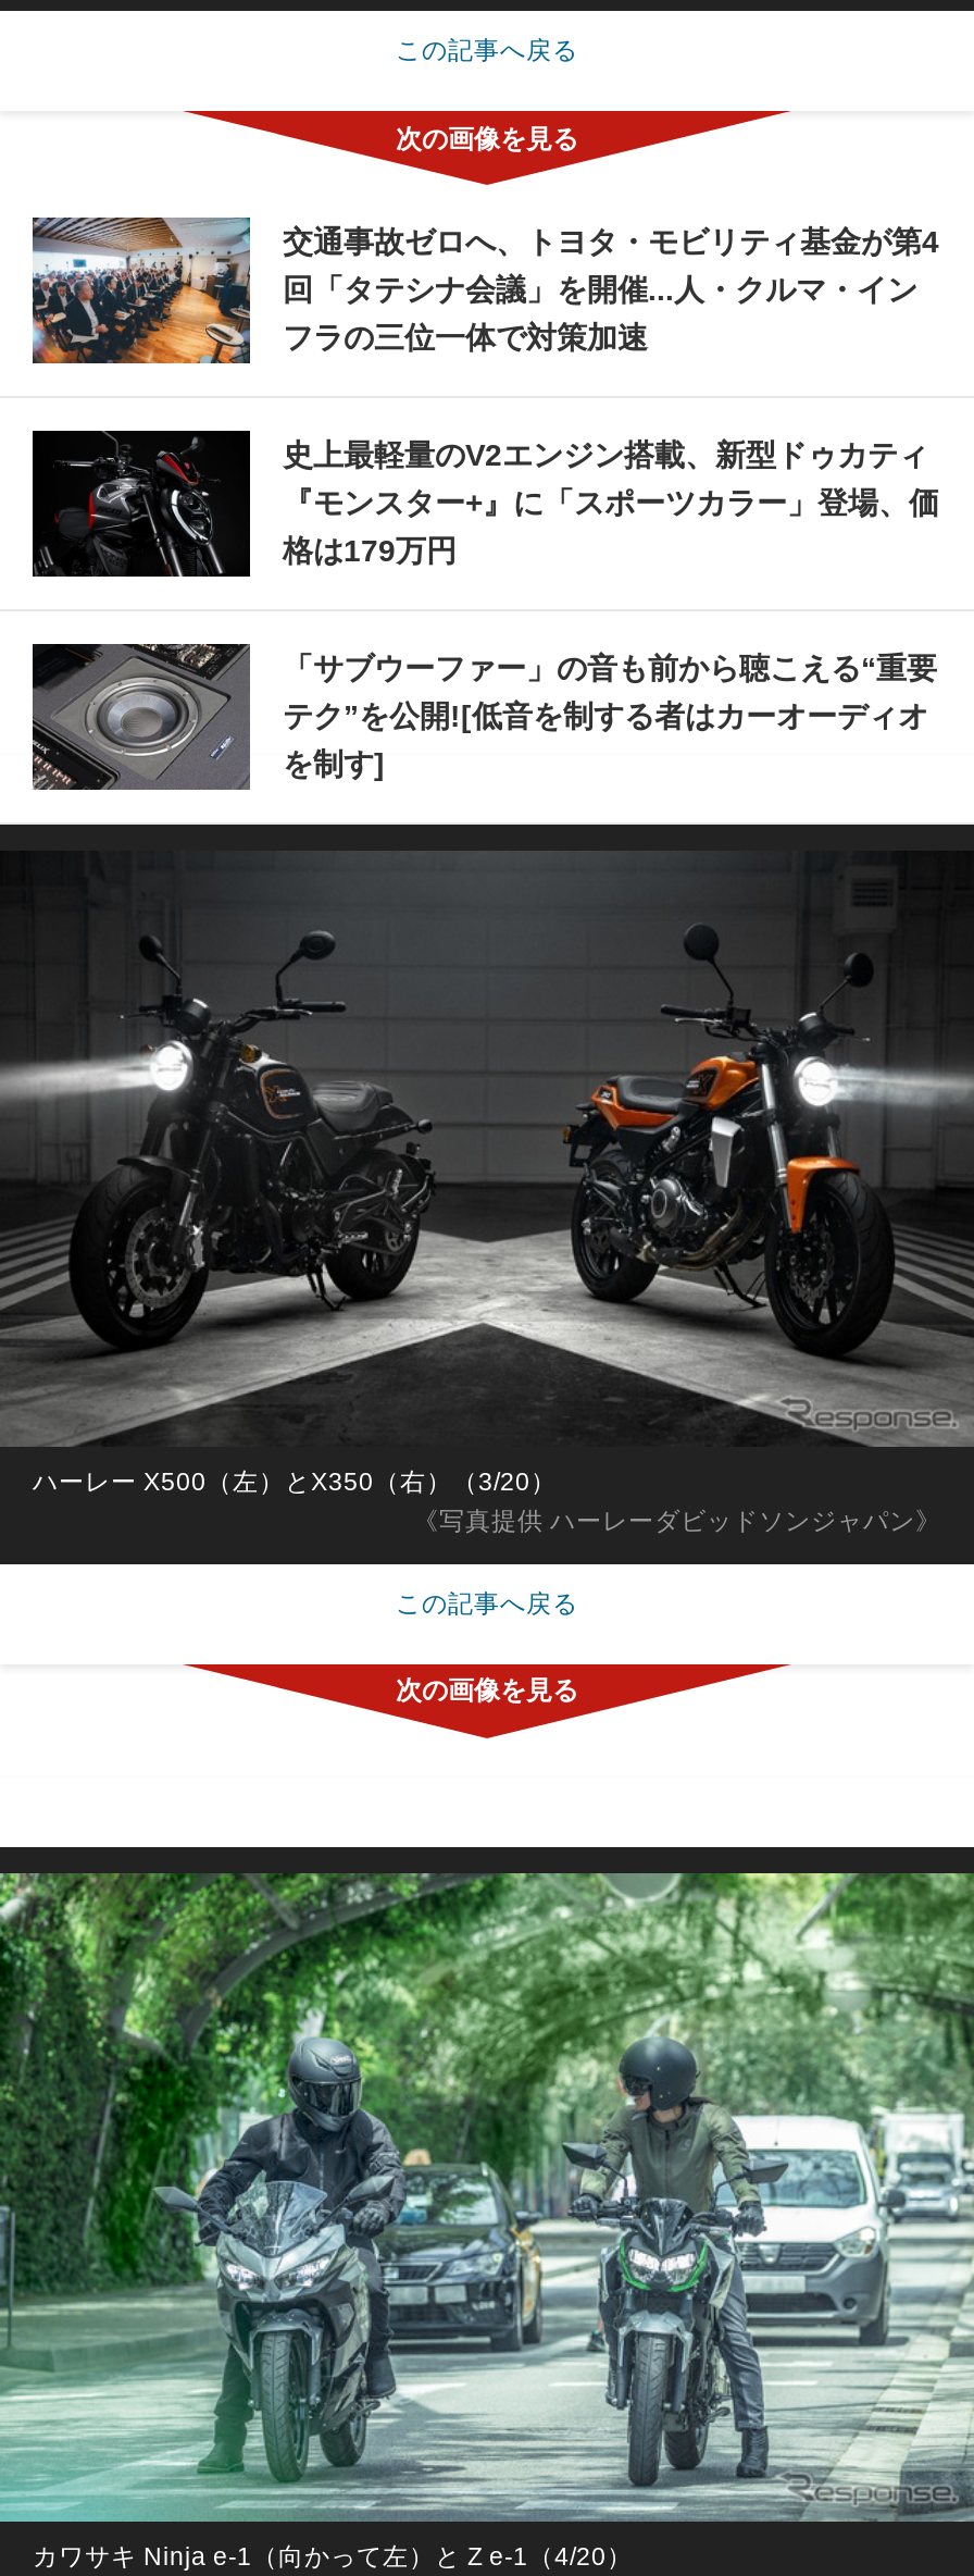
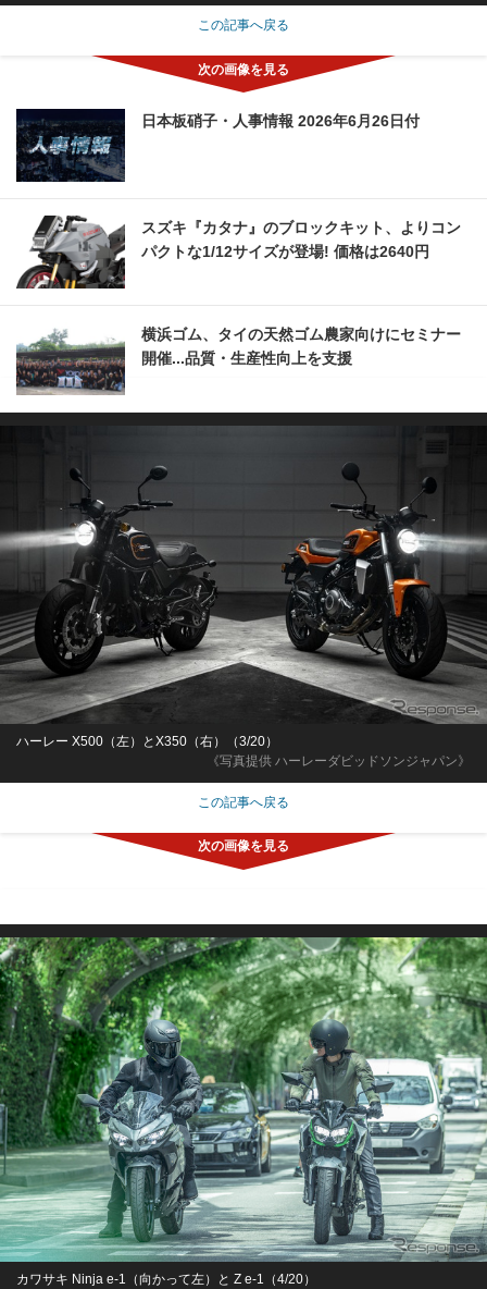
- [image]
- 交通事故ゼロへ、トヨタ・モビリティ基金が第4
- 回「タテシナ会議」を開催...人・クルマ・イン
- フラの三位一体で対策加速
+ [image]
+ 日本板硝子・人事情報 2026年6月26日付

- [image]
- 史上最軽量のV2エンジン搭載、新型ドゥカティ
- 『モンスター+』に「スポーツカラー」登場、価
- 格は179万円
+ [image]
+ スズキ『カタナ』のブロックキット、よりコン
+ パクトな1/12サイズが登場! 価格は2640円

- [image]
- 「サブウーファー」の音も前から聴こえる“重要
- テク”を公開![低音を制する者はカーオーディオ
- を制す]
+ [image]
+ 横浜ゴム、タイの天然ゴム農家向けにセミナー
+ 開催...品質・生産性向上を支援
